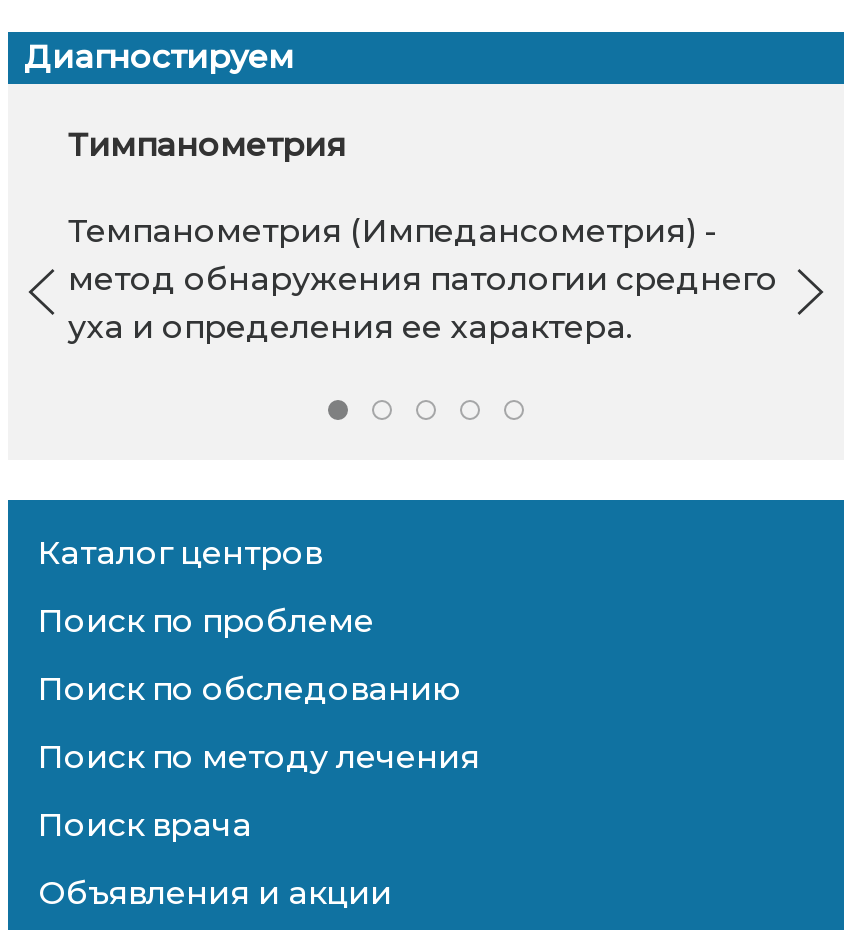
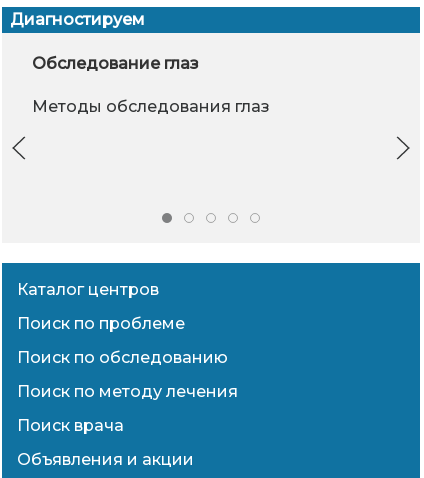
- Тимпанометрия
+ Обследование глаз

- Темпанометрия (Импедансометрия) -
- метод обнаружения патологии среднего
- уха и определения ее характера.
+ Методы обследования глаз
